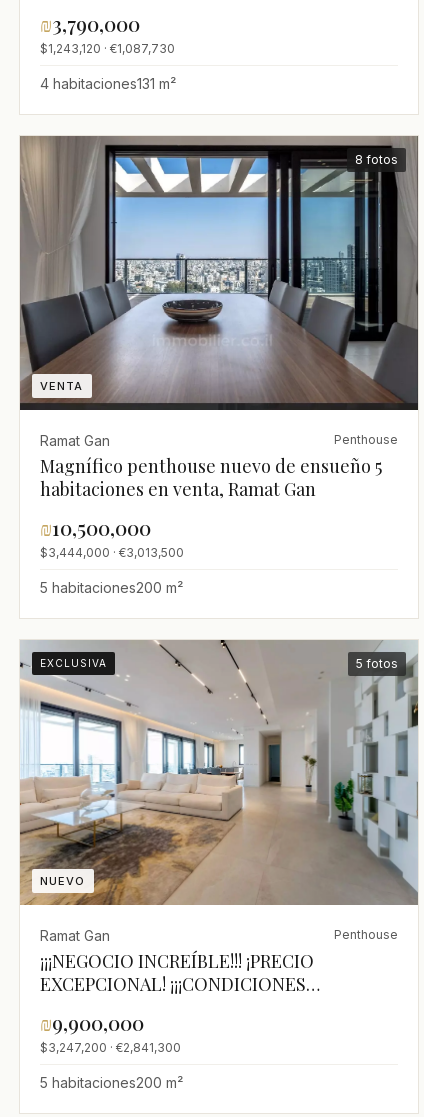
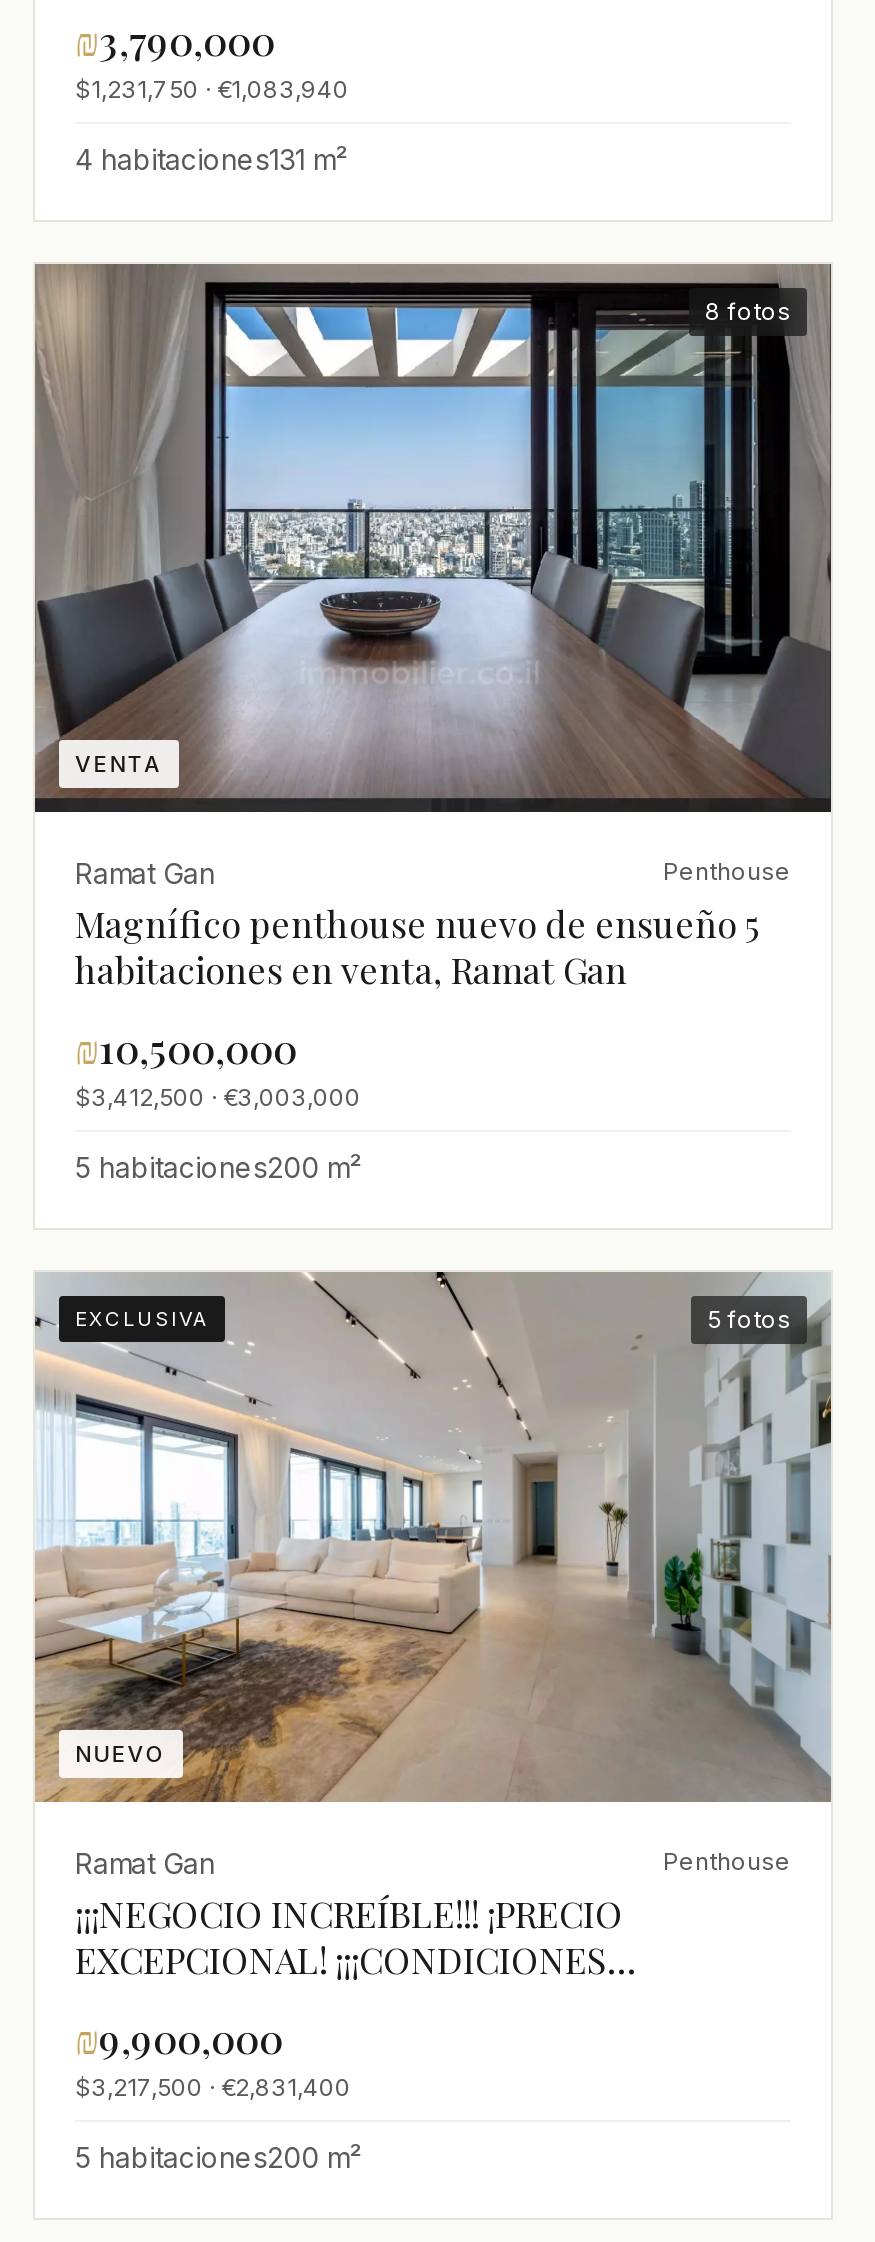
- $1,243,120 · €1,087,730
+ $1,231,750 · €1,083,940

- $3,444,000 · €3,013,500
+ $3,412,500 · €3,003,000

- $3,247,200 · €2,841,300
+ $3,217,500 · €2,831,400
